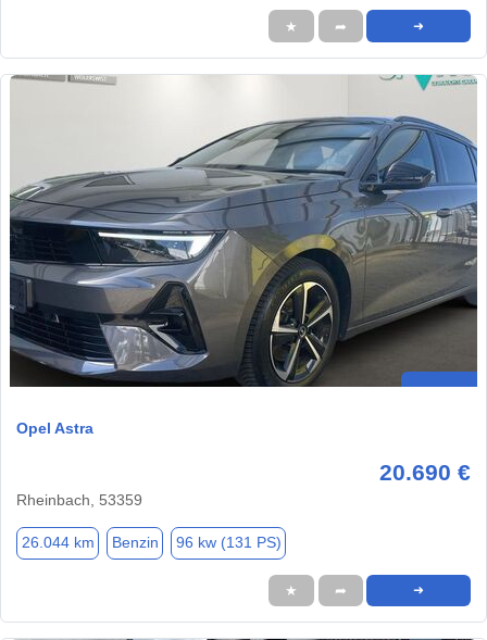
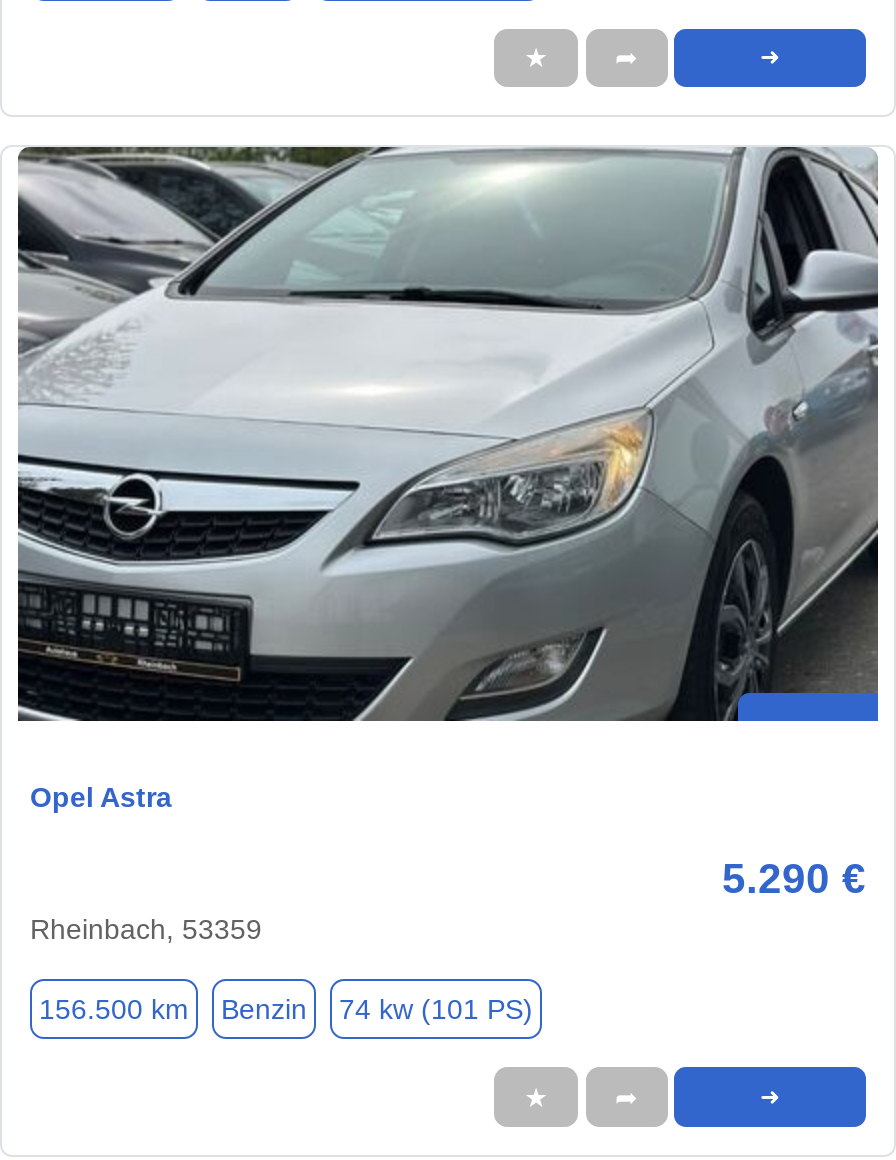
- [image]
+ [image]

- 20.690 €
+ 5.290 €

- 26.044 km
+ 156.500 km

- 96 kw (131 PS)
+ 74 kw (101 PS)
